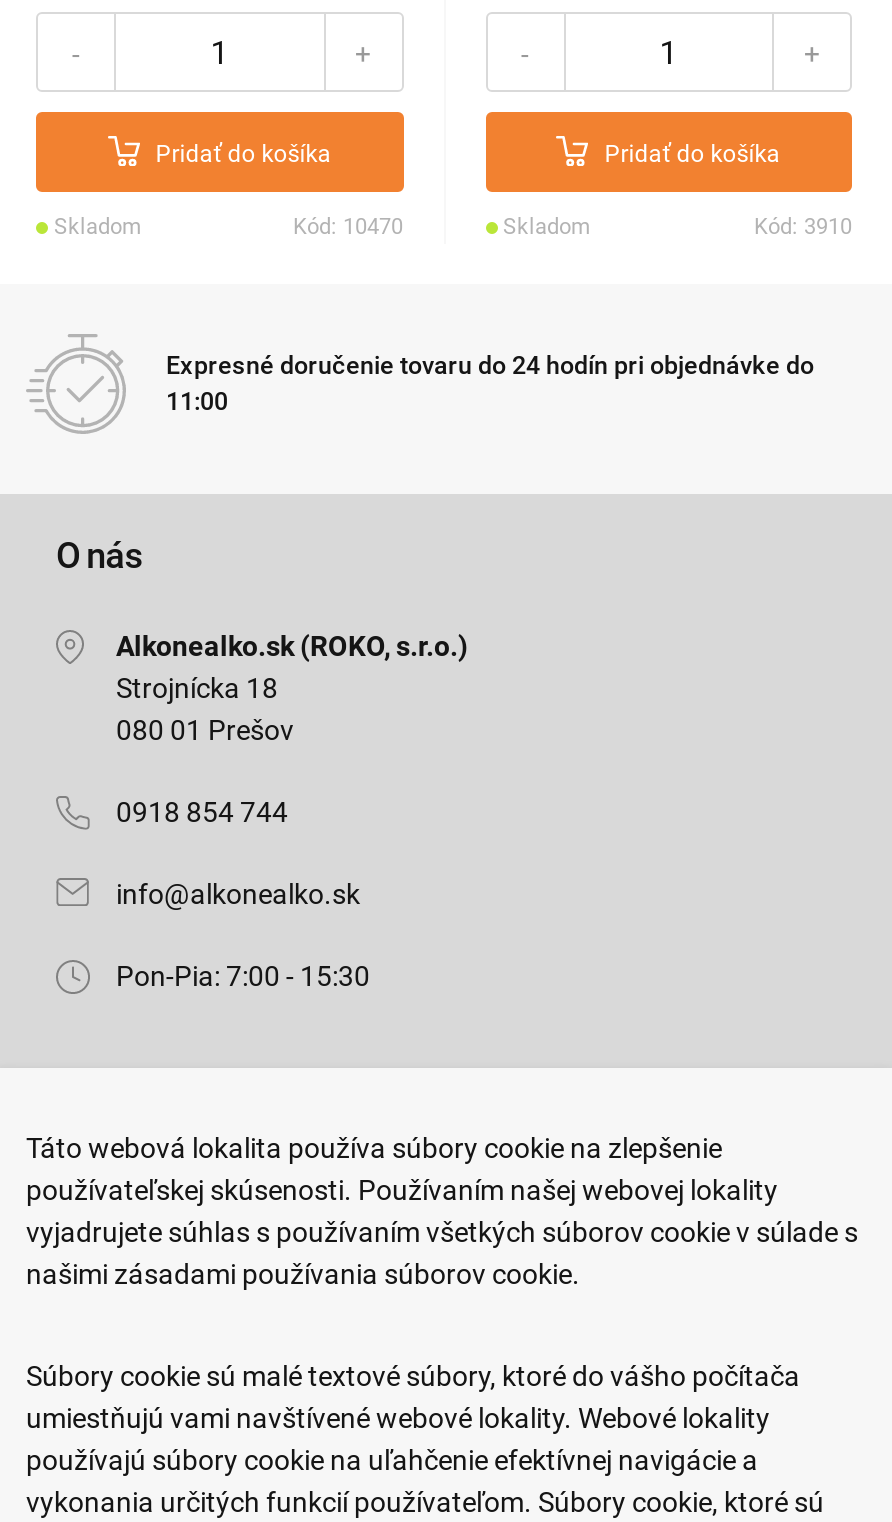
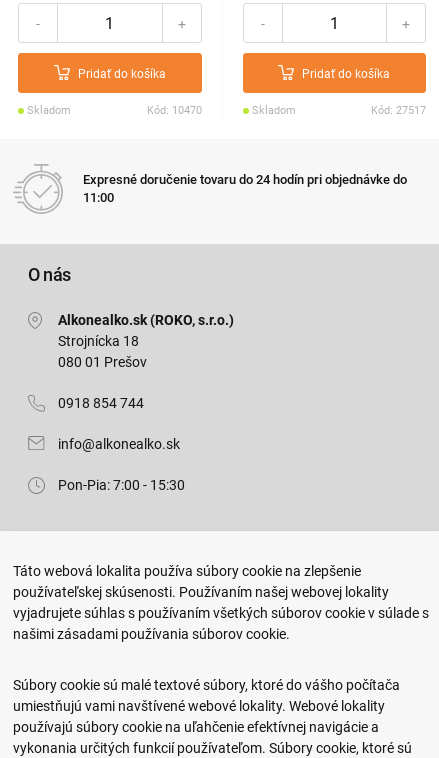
- Kód: 3910
+ Kód: 27517
